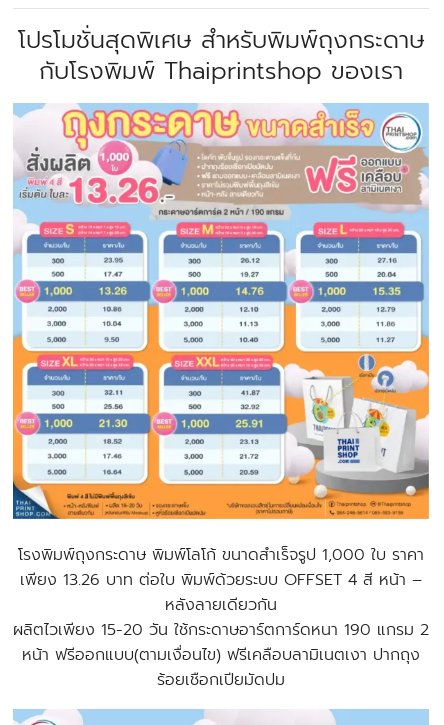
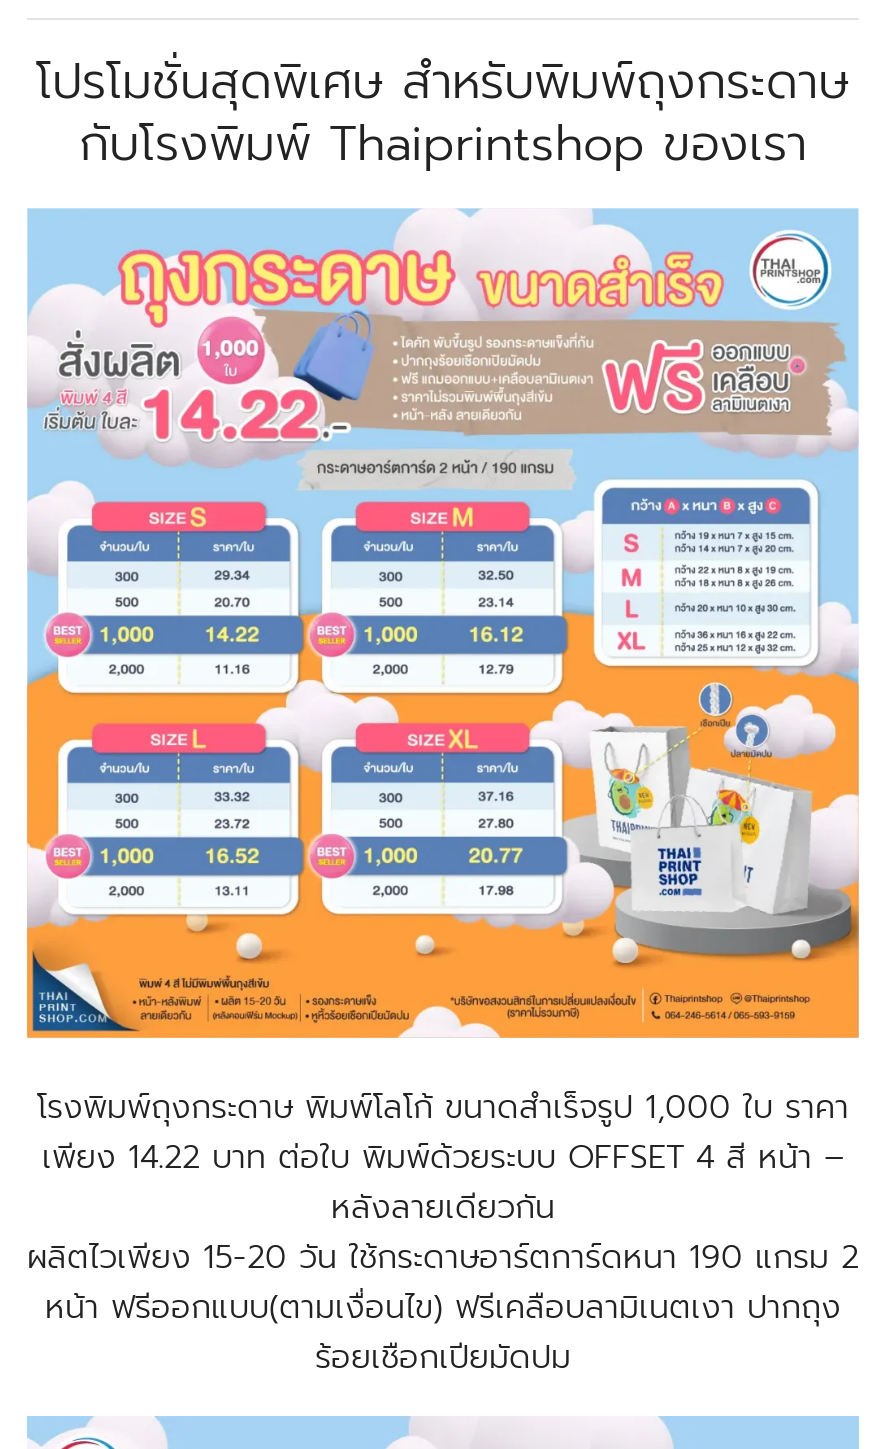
- [image]
+ [image]

- เพียง 13.26 บาท ต่อใบ พิมพ์ด้วยระบบ OFFSET 4 สี หน้า –
+ เพียง 14.22 บาท ต่อใบ พิมพ์ด้วยระบบ OFFSET 4 สี หน้า –
